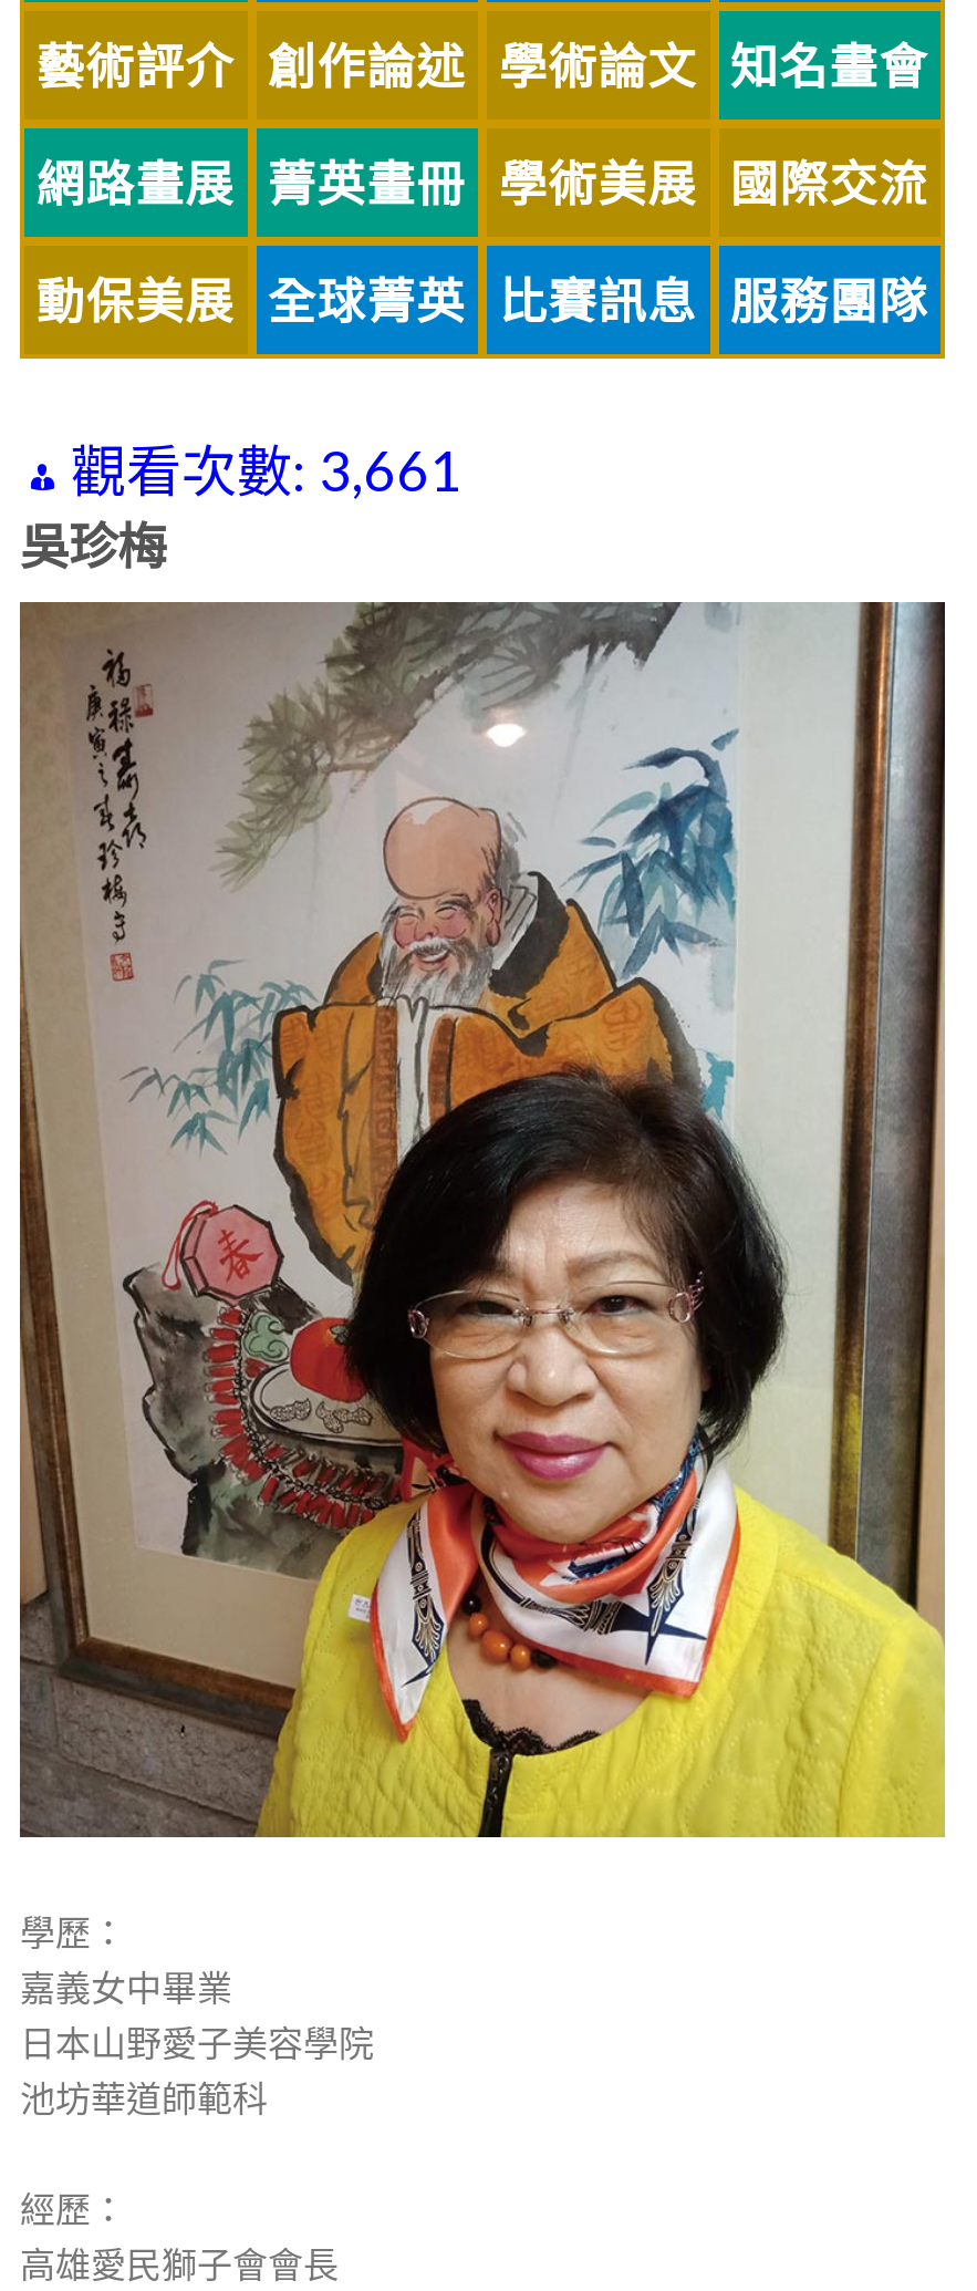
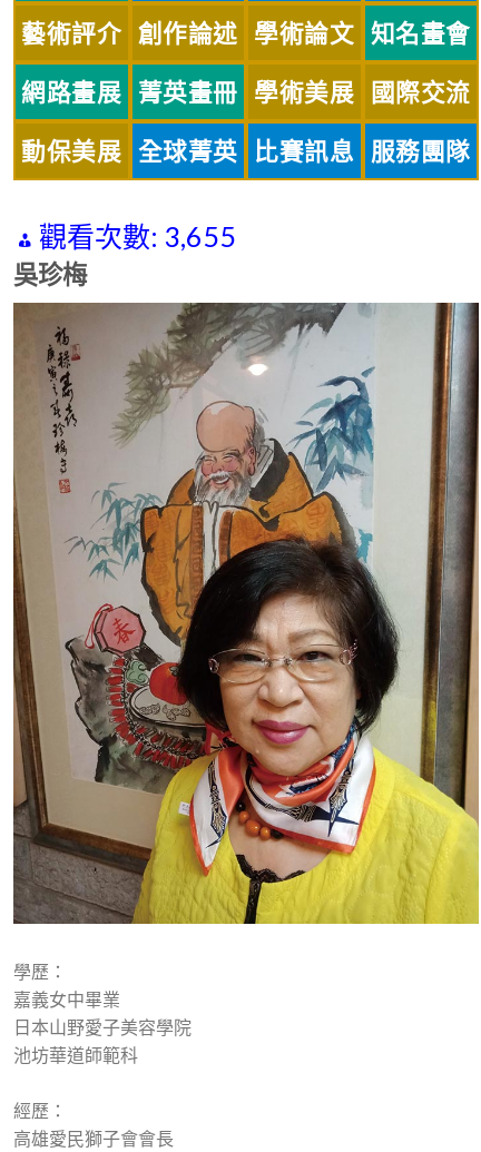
- 觀看次數: 3,661
+ 觀看次數: 3,655
